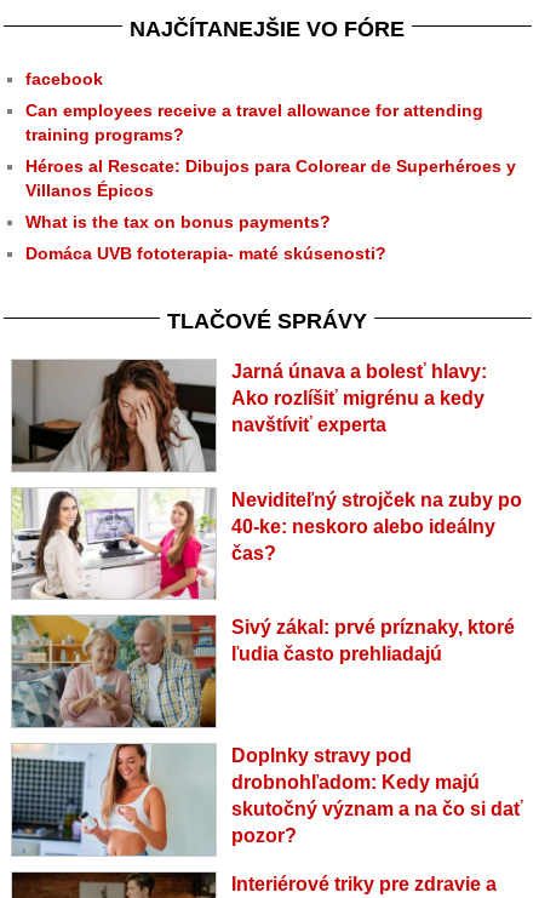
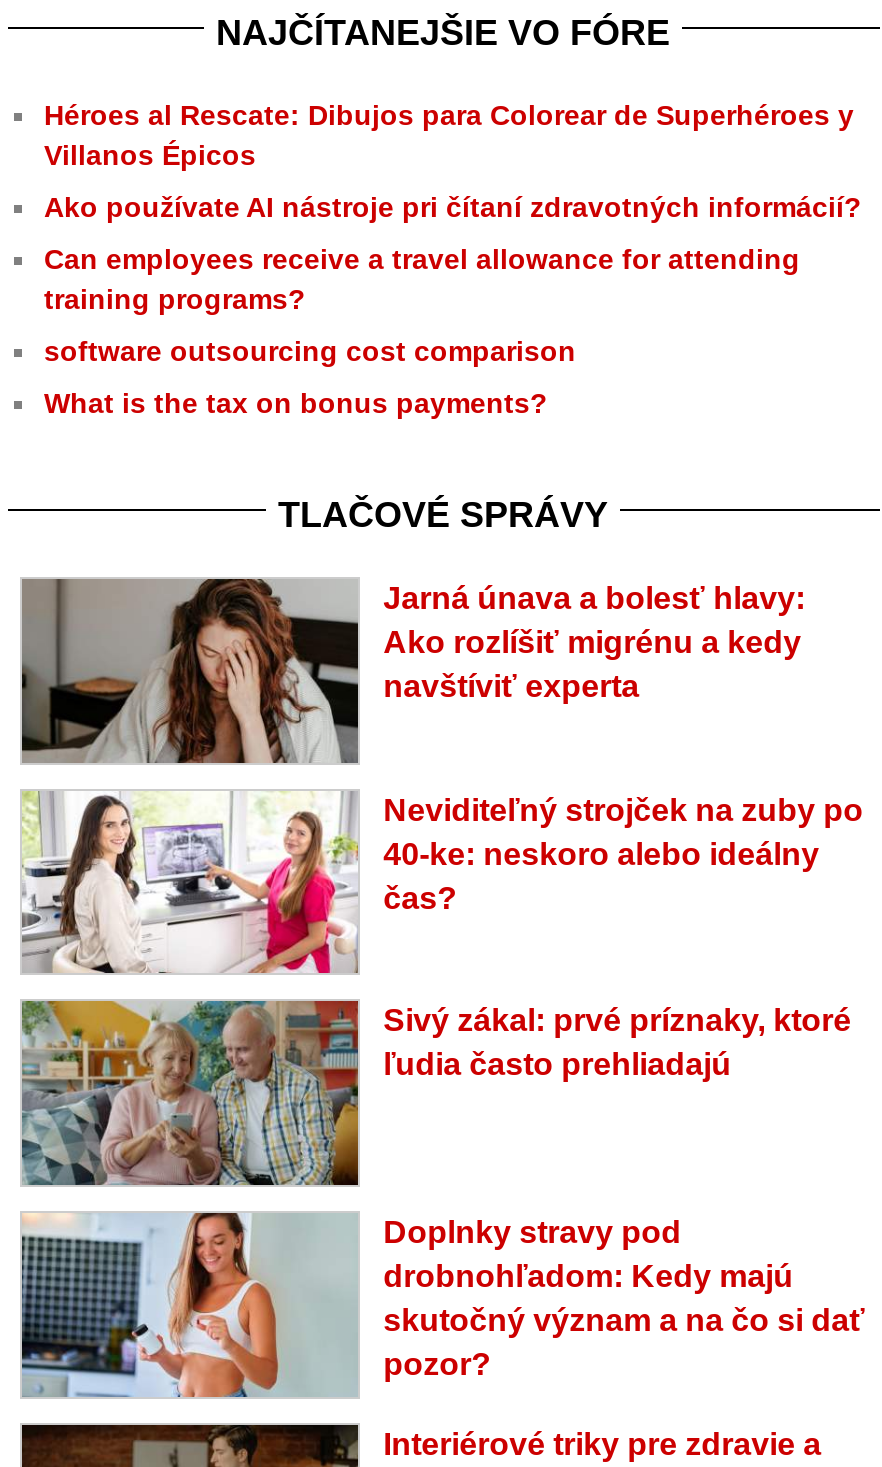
- facebook
+ Ako používate AI nástroje pri čítaní zdravotných informácií?

moved down: Can employees receive a travel allowance for attending | training programs?

+ software outsourcing cost comparison

moved up: Héroes al Rescate: Dibujos para Colorear de Superhéroes y | Villanos Épicos

moved down: What is the tax on bonus payments?

- Domáca UVB fototerapia- maté skúsenosti?
